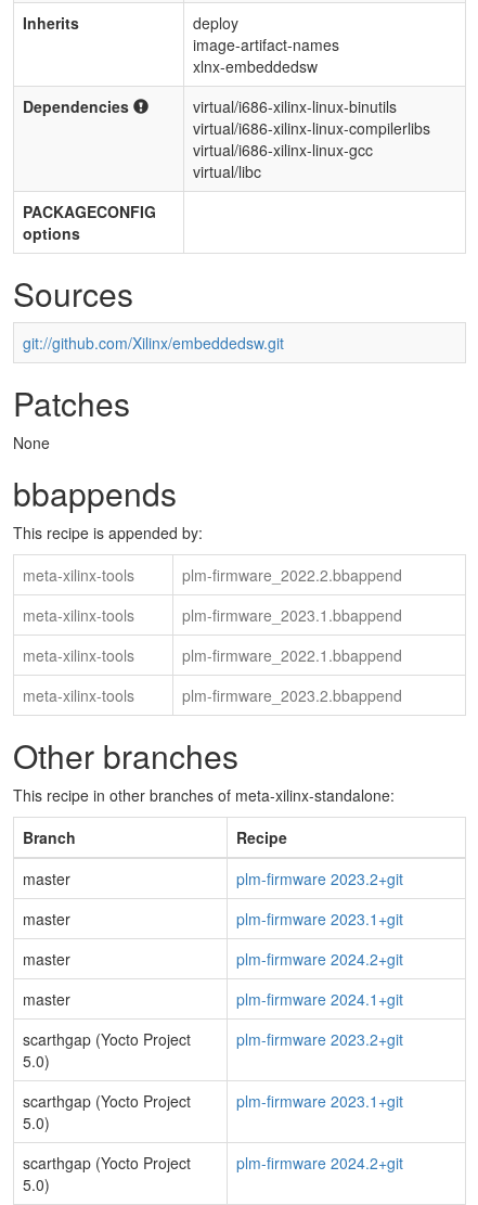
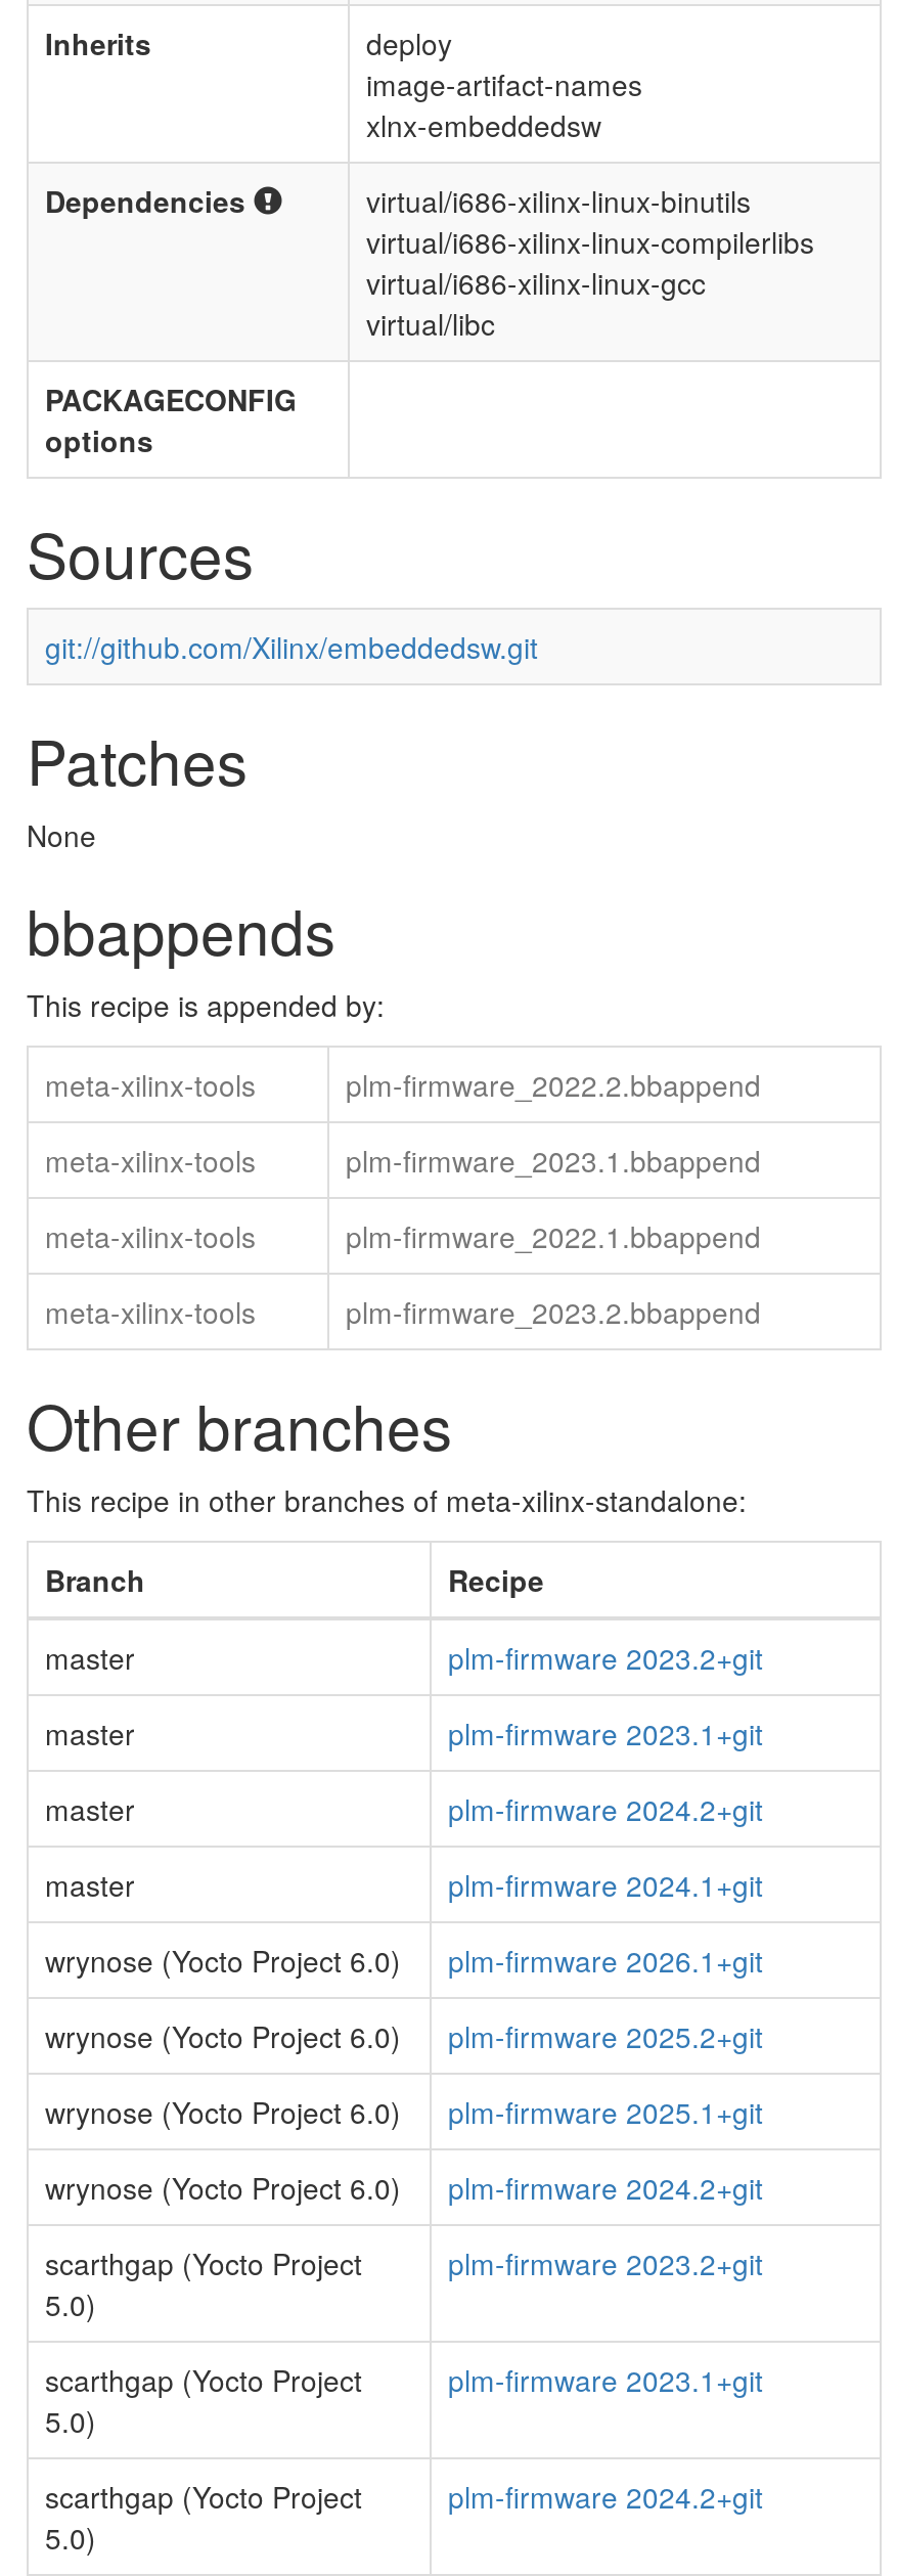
+ wrynose (Yocto Project 6.0)
+ plm-firmware 2026.1+git
+ wrynose (Yocto Project 6.0)
+ plm-firmware 2025.2+git
+ wrynose (Yocto Project 6.0)
+ plm-firmware 2025.1+git
+ wrynose (Yocto Project 6.0)
+ plm-firmware 2024.2+git
